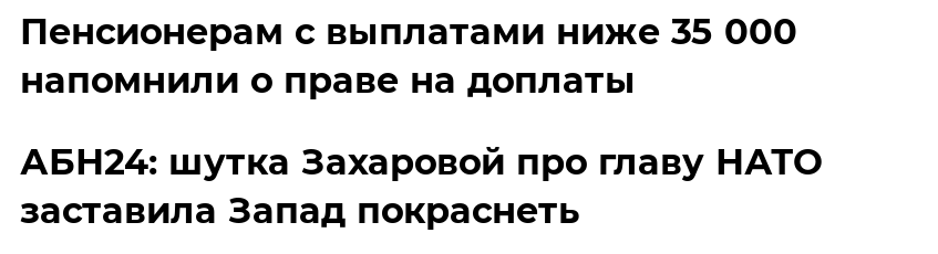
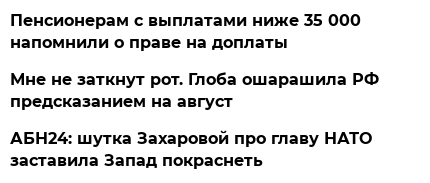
+ Мне не заткнут рот. Глоба ошарашила РФ
+ предсказанием на август
